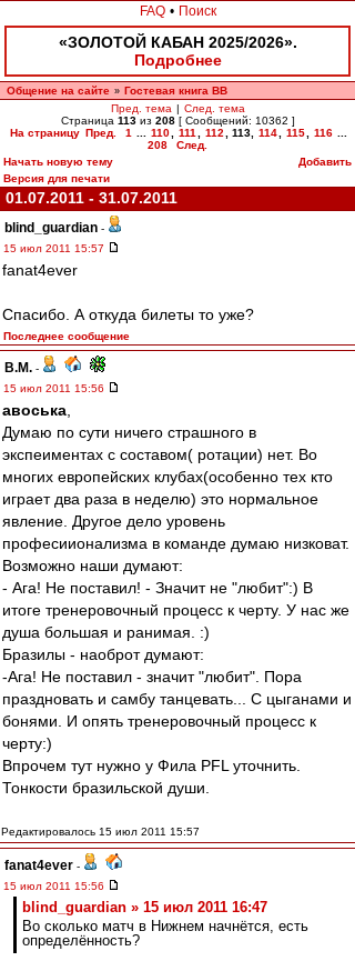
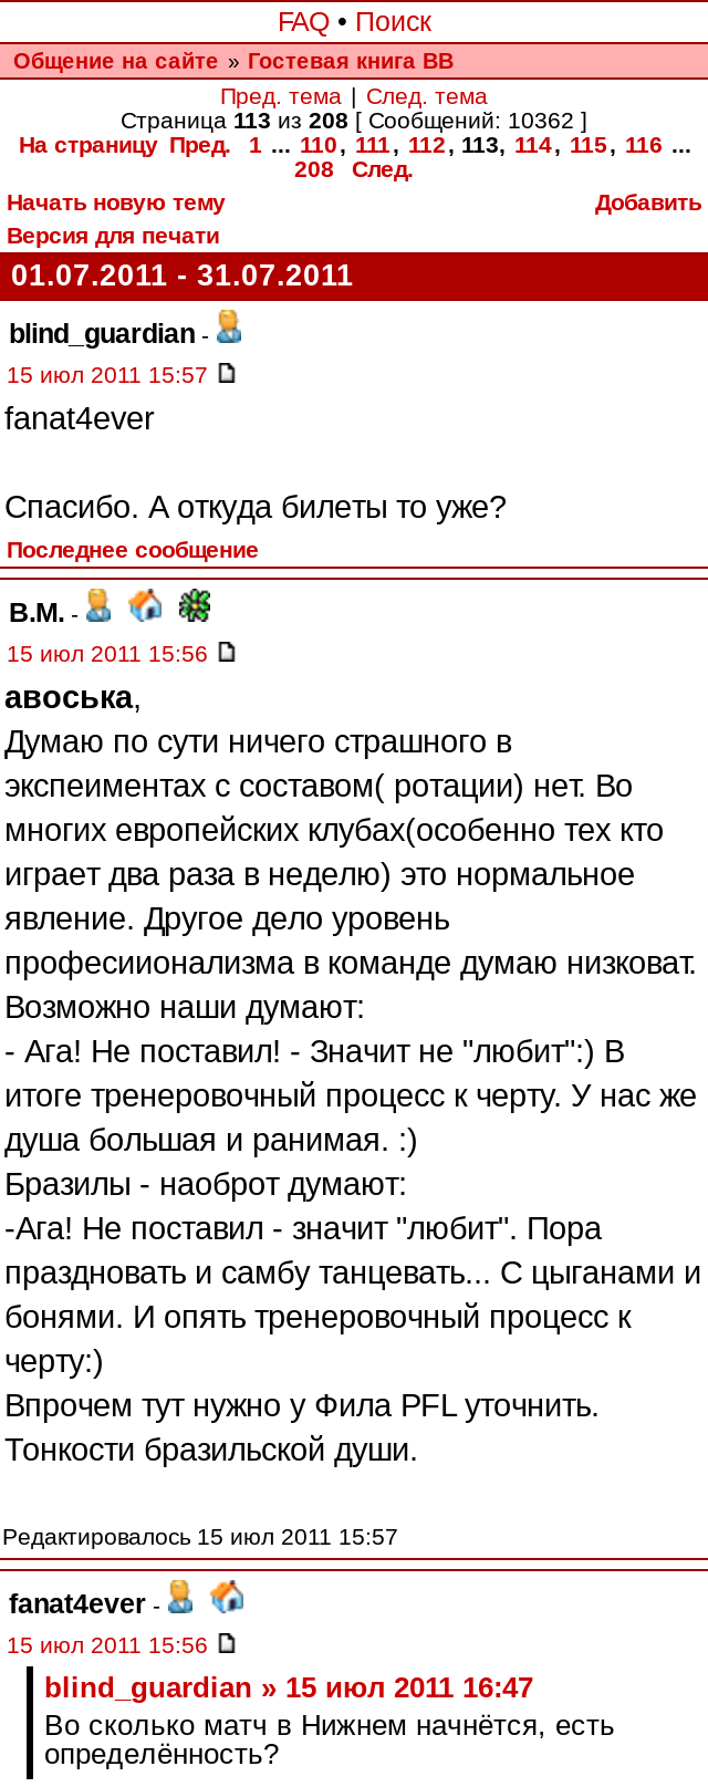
- «ЗОЛОТОЙ КАБАН 2025/2026».
- Подробнее
